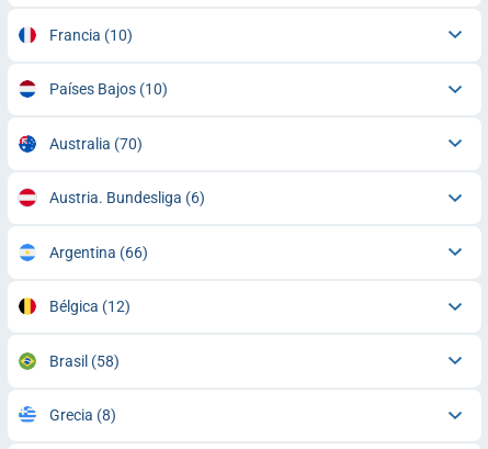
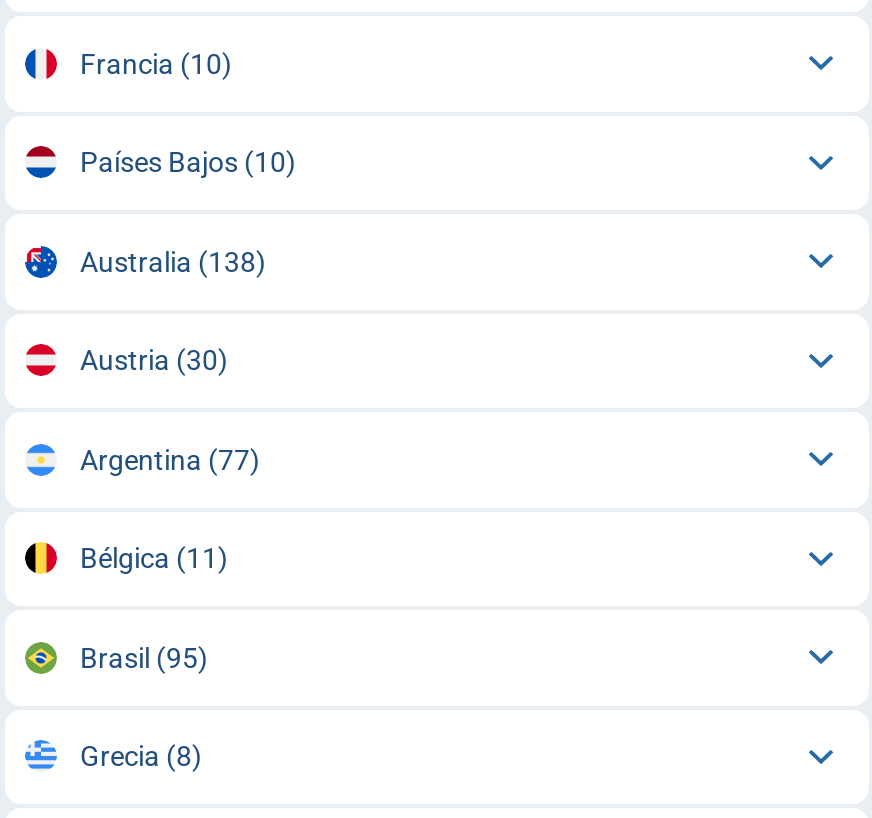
- Australia (70)
+ Australia (138)

- Austria. Bundesliga (6)
+ Austria (30)

- Argentina (66)
+ Argentina (77)

- Bélgica (12)
+ Bélgica (11)

- Brasil (58)
+ Brasil (95)
